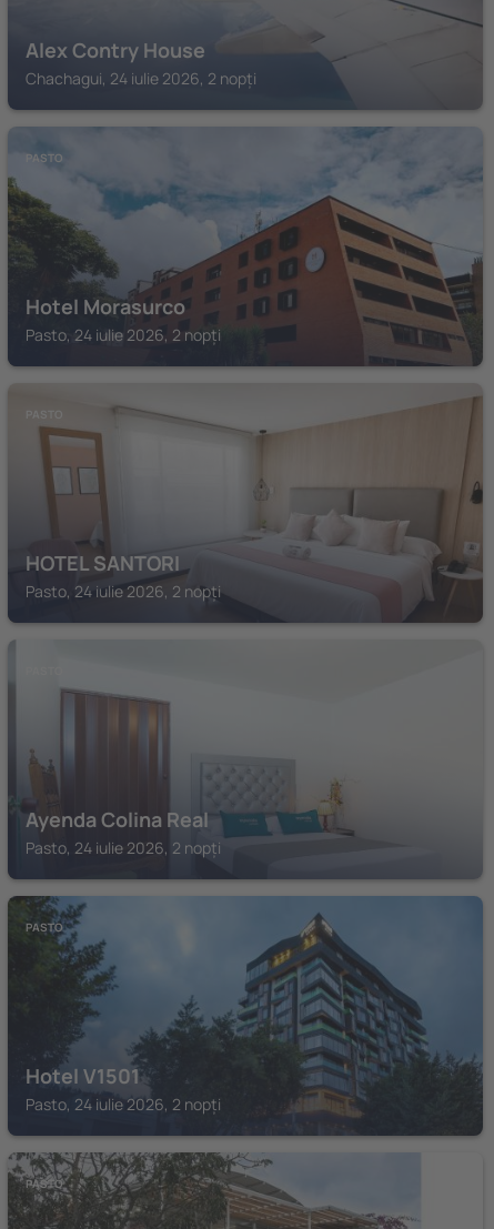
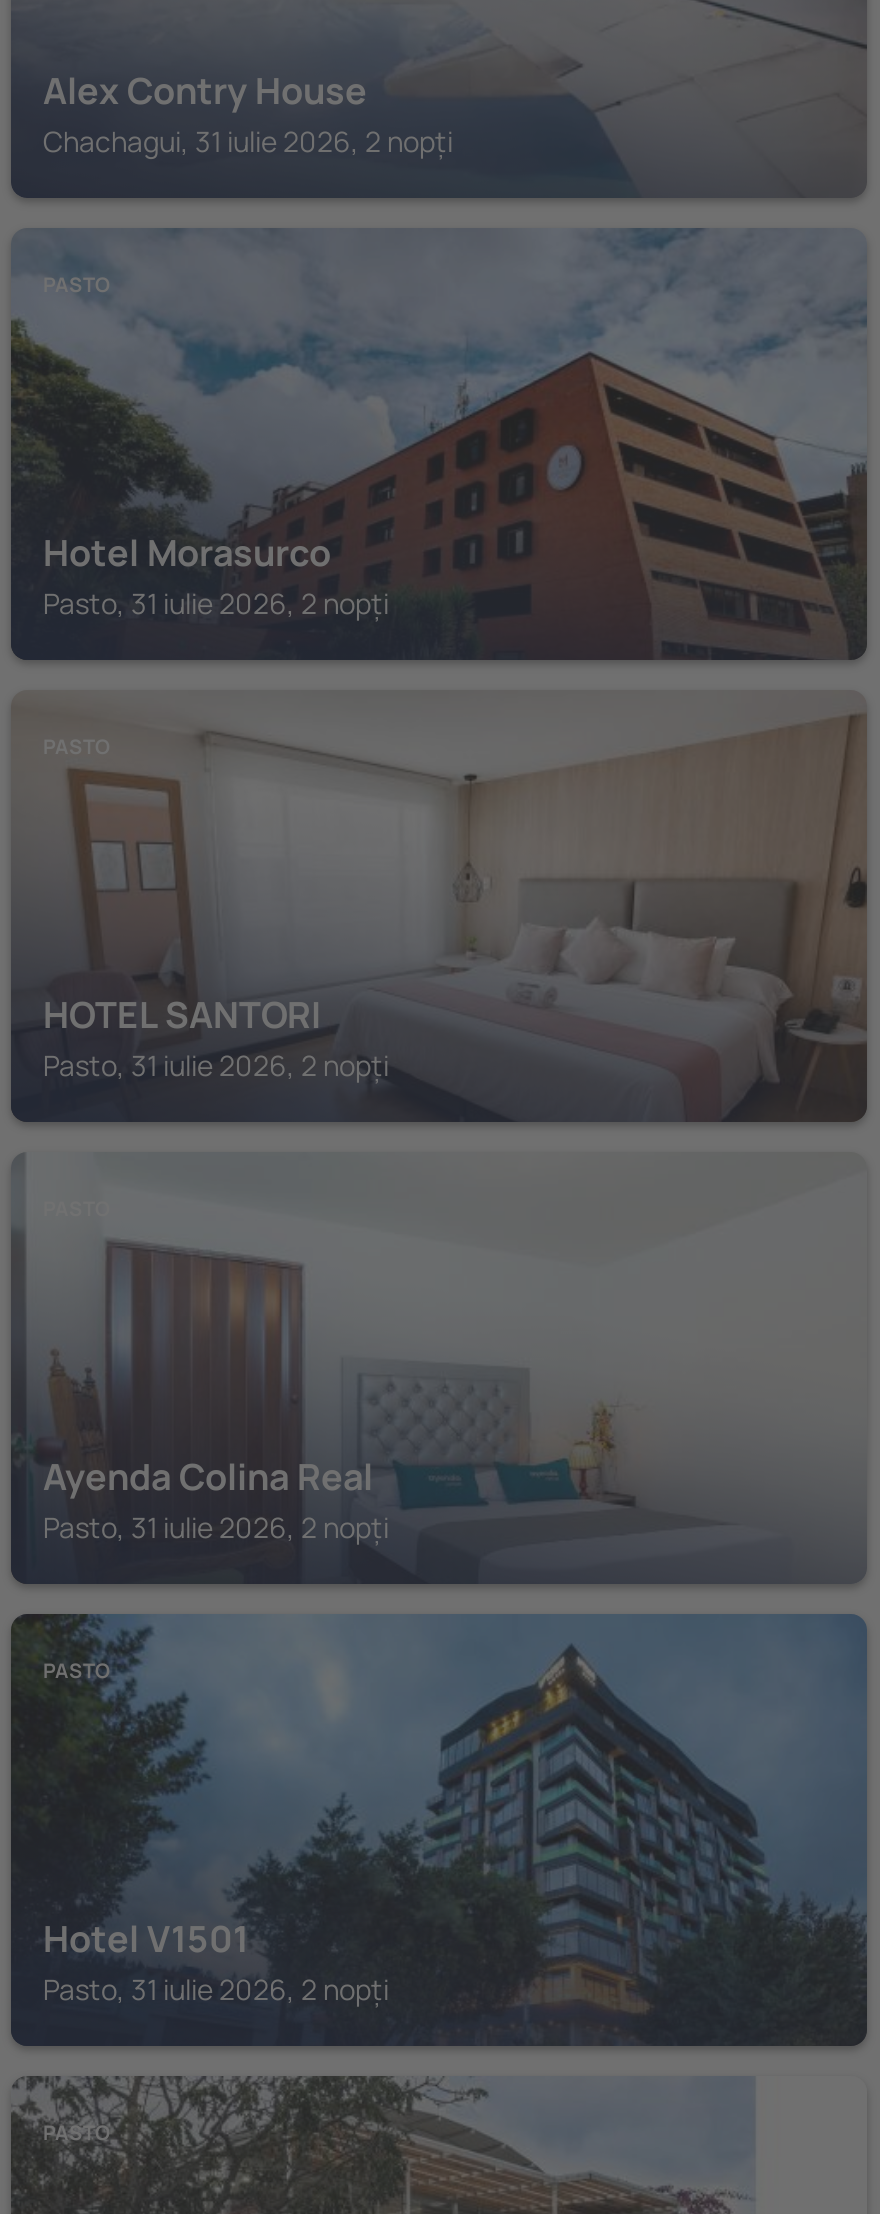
- Chachagui, 24 iulie 2026, 2 nopți
+ Chachagui, 31 iulie 2026, 2 nopți

- Pasto, 24 iulie 2026, 2 nopți
+ Pasto, 31 iulie 2026, 2 nopți

- Pasto, 24 iulie 2026, 2 nopți
+ Pasto, 31 iulie 2026, 2 nopți

- Pasto, 24 iulie 2026, 2 nopți
+ Pasto, 31 iulie 2026, 2 nopți

- Pasto, 24 iulie 2026, 2 nopți
+ Pasto, 31 iulie 2026, 2 nopți
